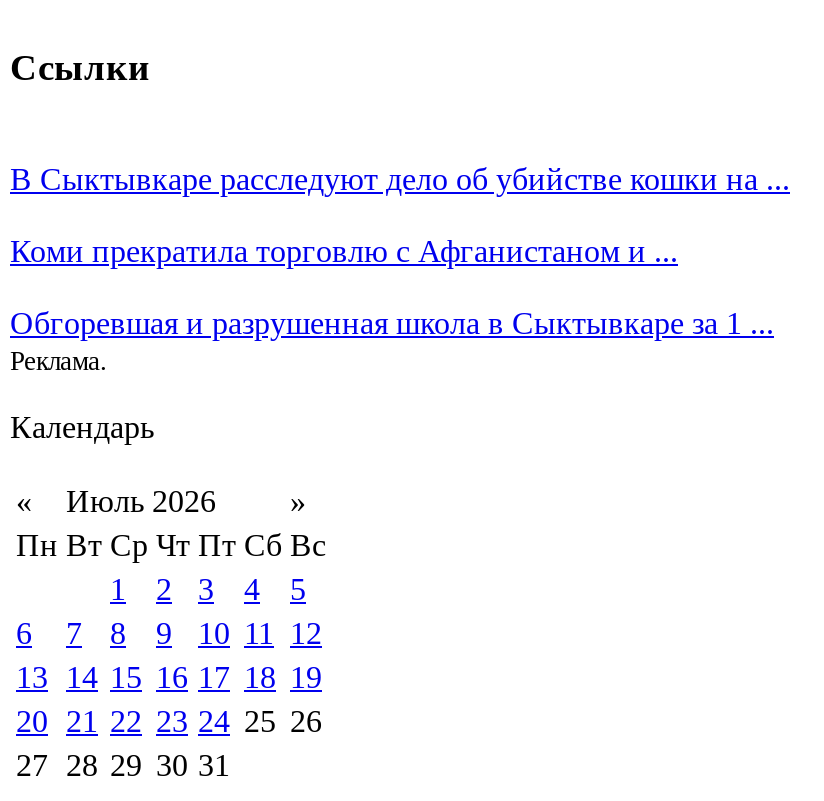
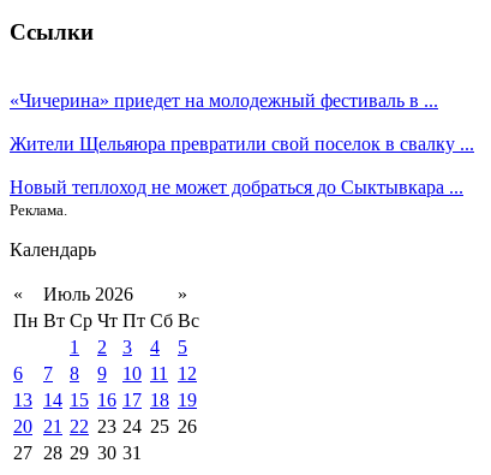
- В Сыктывкаре расследуют дело об убийстве кошки на ...
+ «Чичерина» приедет на молодежный фестиваль в ...

- Коми прекратила торговлю с Афганистаном и ...
+ Жители Щельяюра превратили свой поселок в свалку ...

- Обгоревшая и разрушенная школа в Сыктывкаре за 1 ...
+ Новый теплоход не может добраться до Сыктывкара ...
